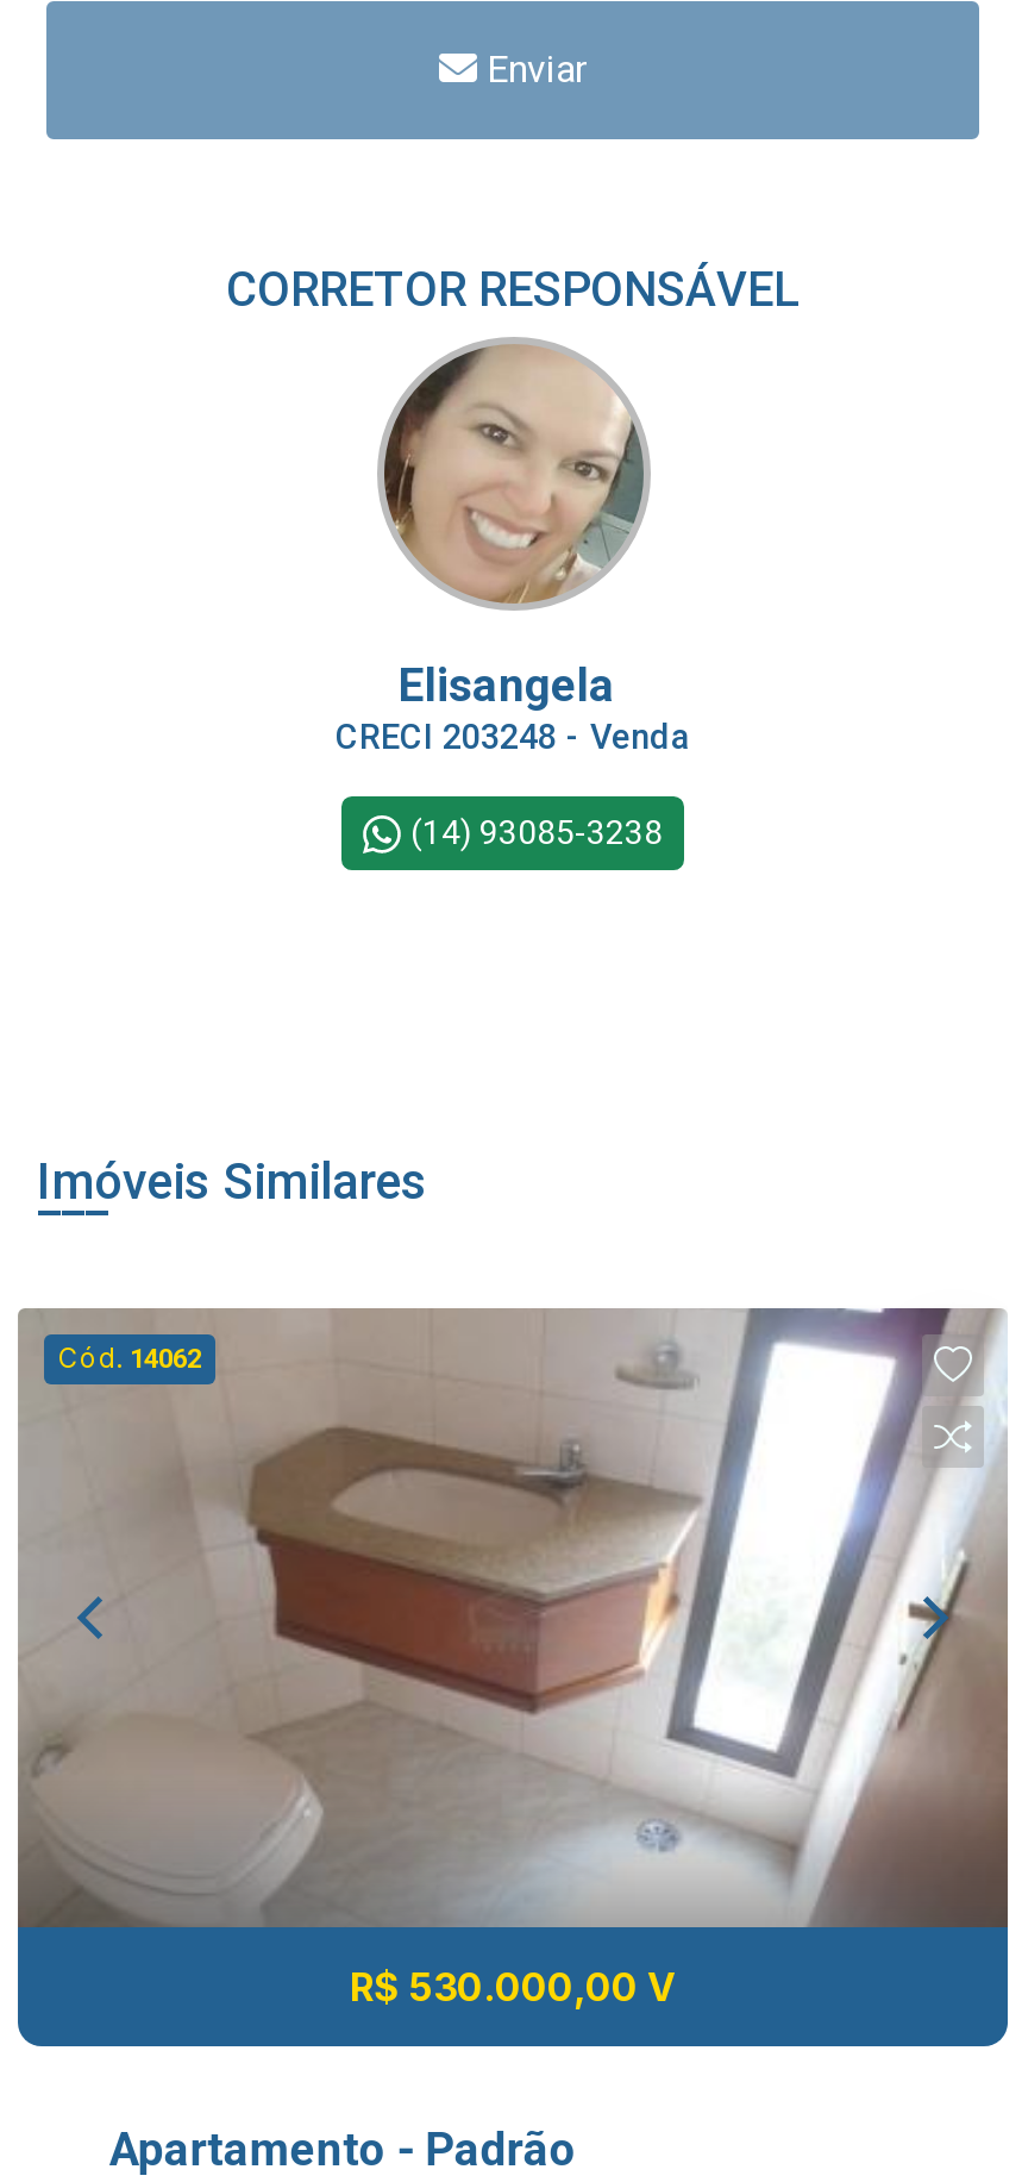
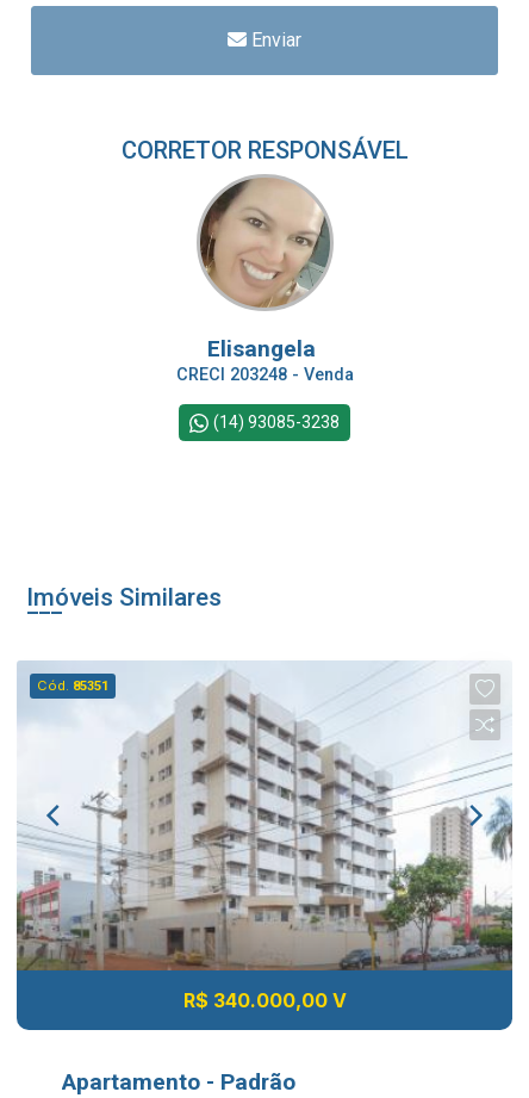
- [image]
- Cód. 14062
+ [image]
+ Cód. 85351

- R$ 530.000,00 V
+ R$ 340.000,00 V
